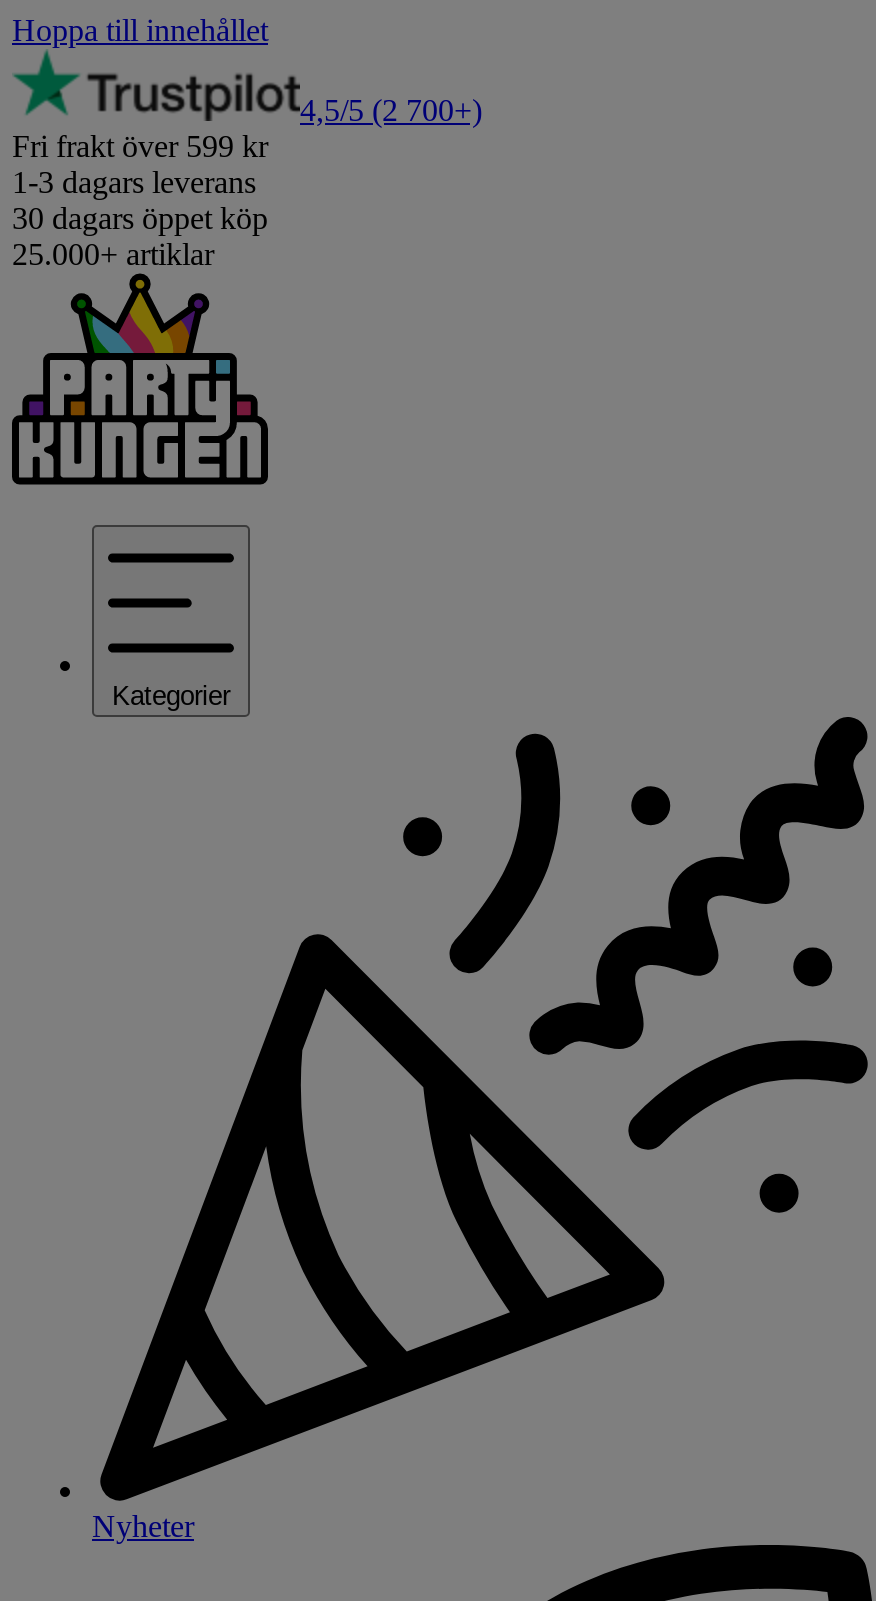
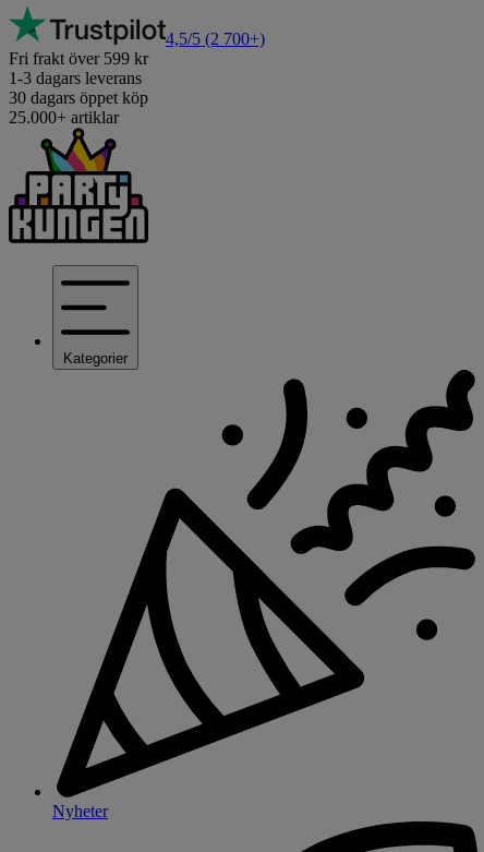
- Hoppa till innehållet
